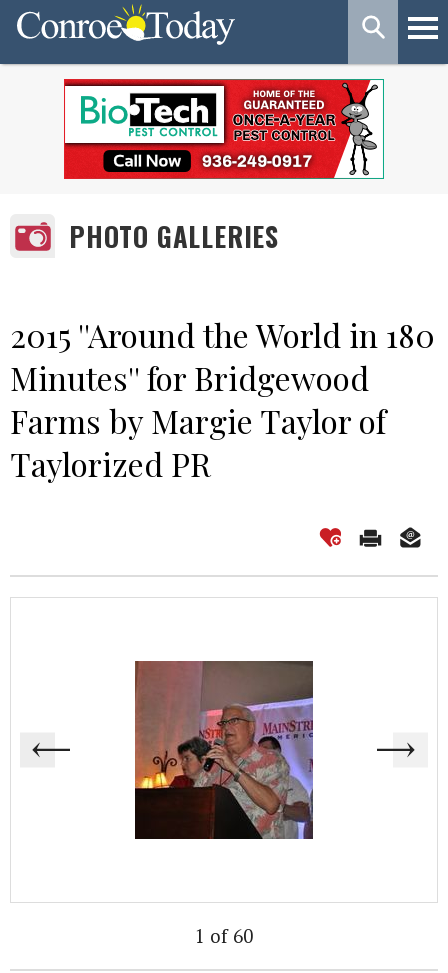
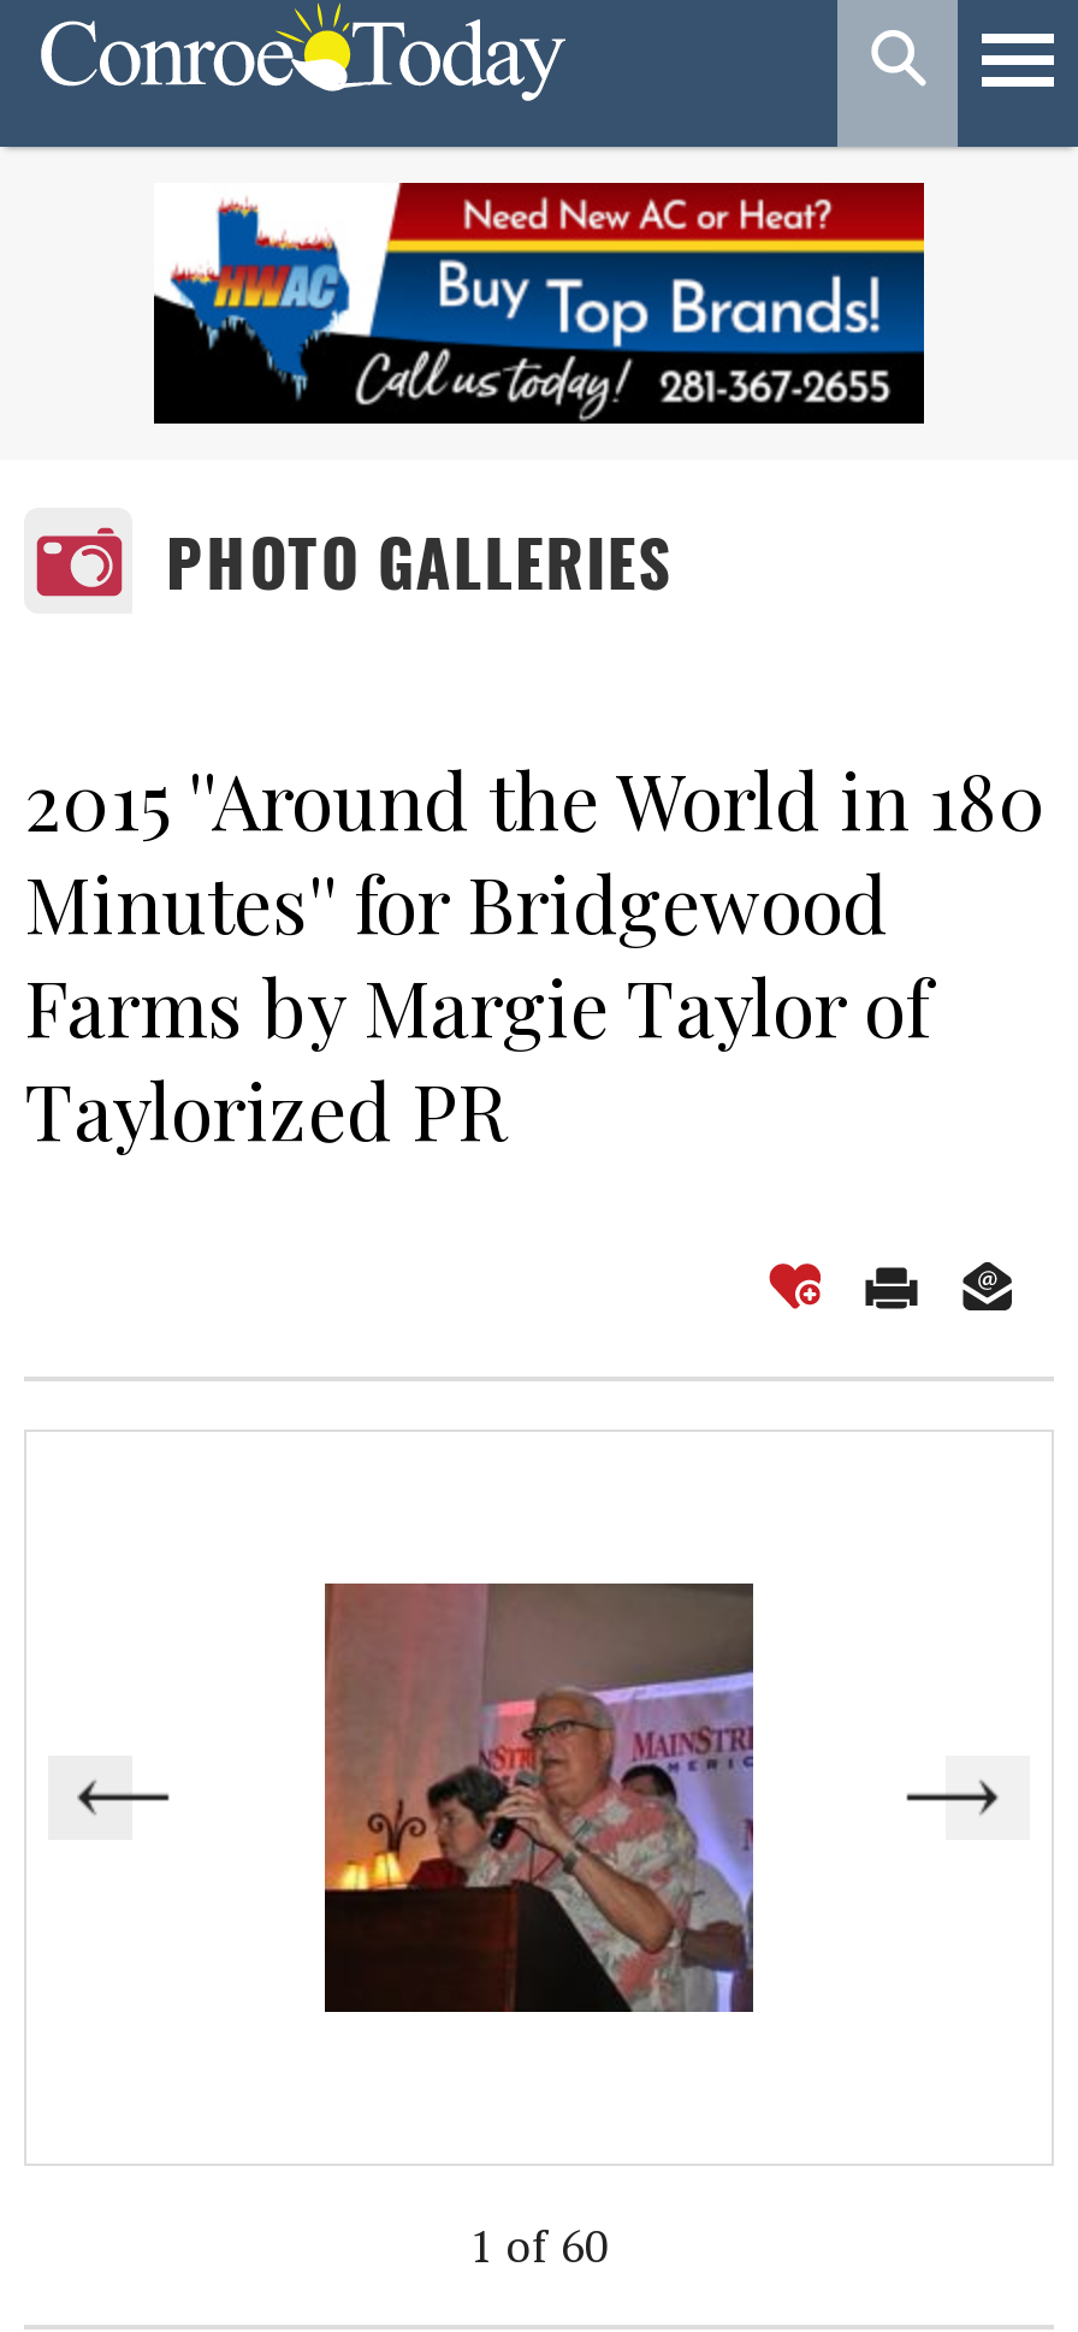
- [image]
+ [image]
